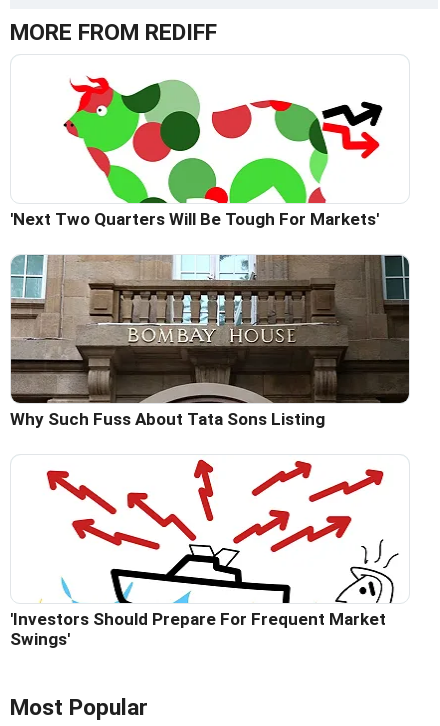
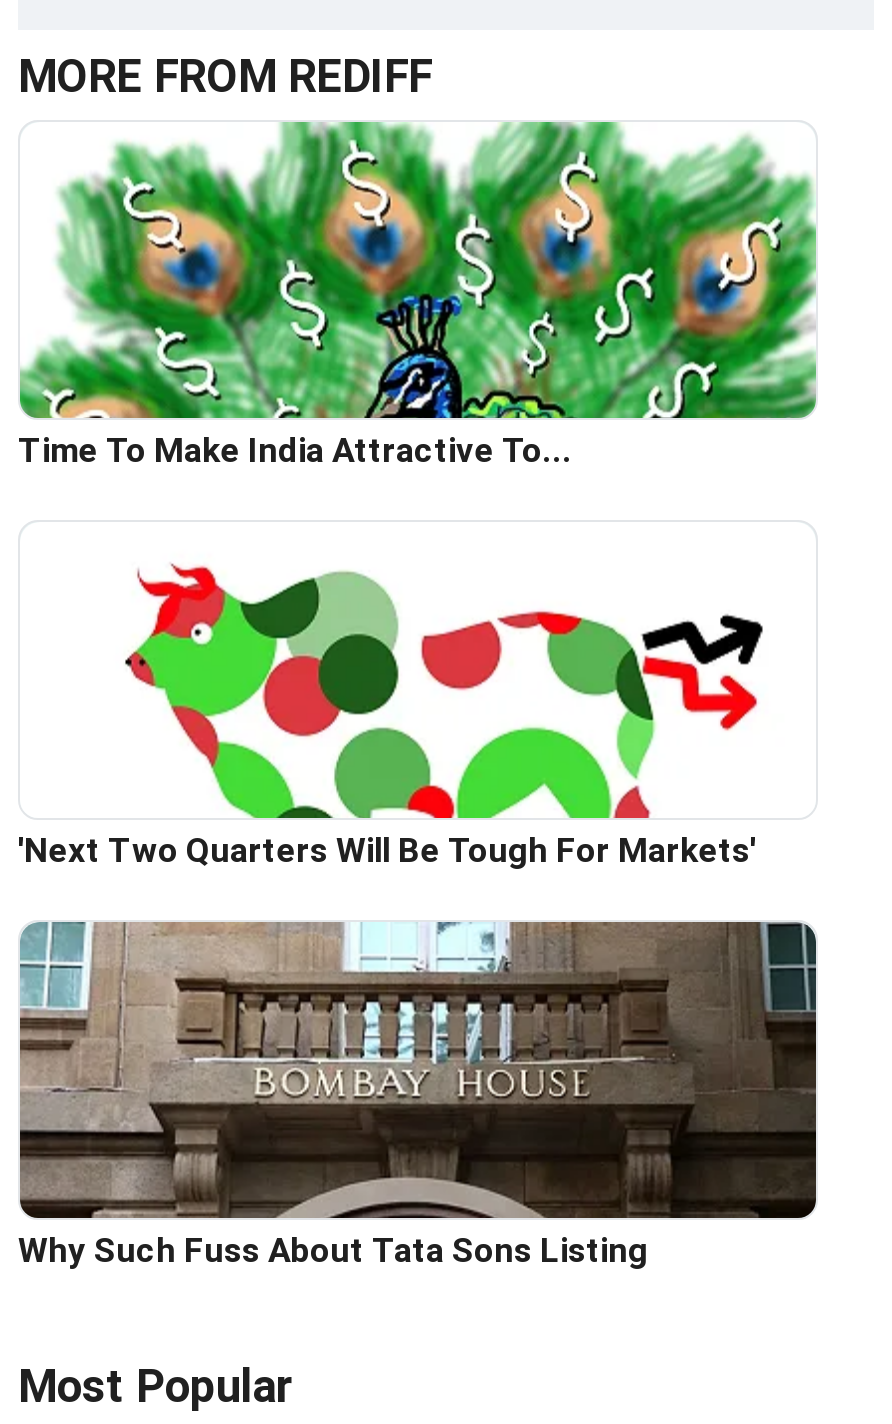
+ [image]
+ Time To Make India Attractive To...

moved down: [image] | 'Next Two Quarters Will Be Tough For Markets' | Why Such Fuss About Tata Sons Listing

- [image]
- 'Investors Should Prepare For Frequent Market
- Swings'
